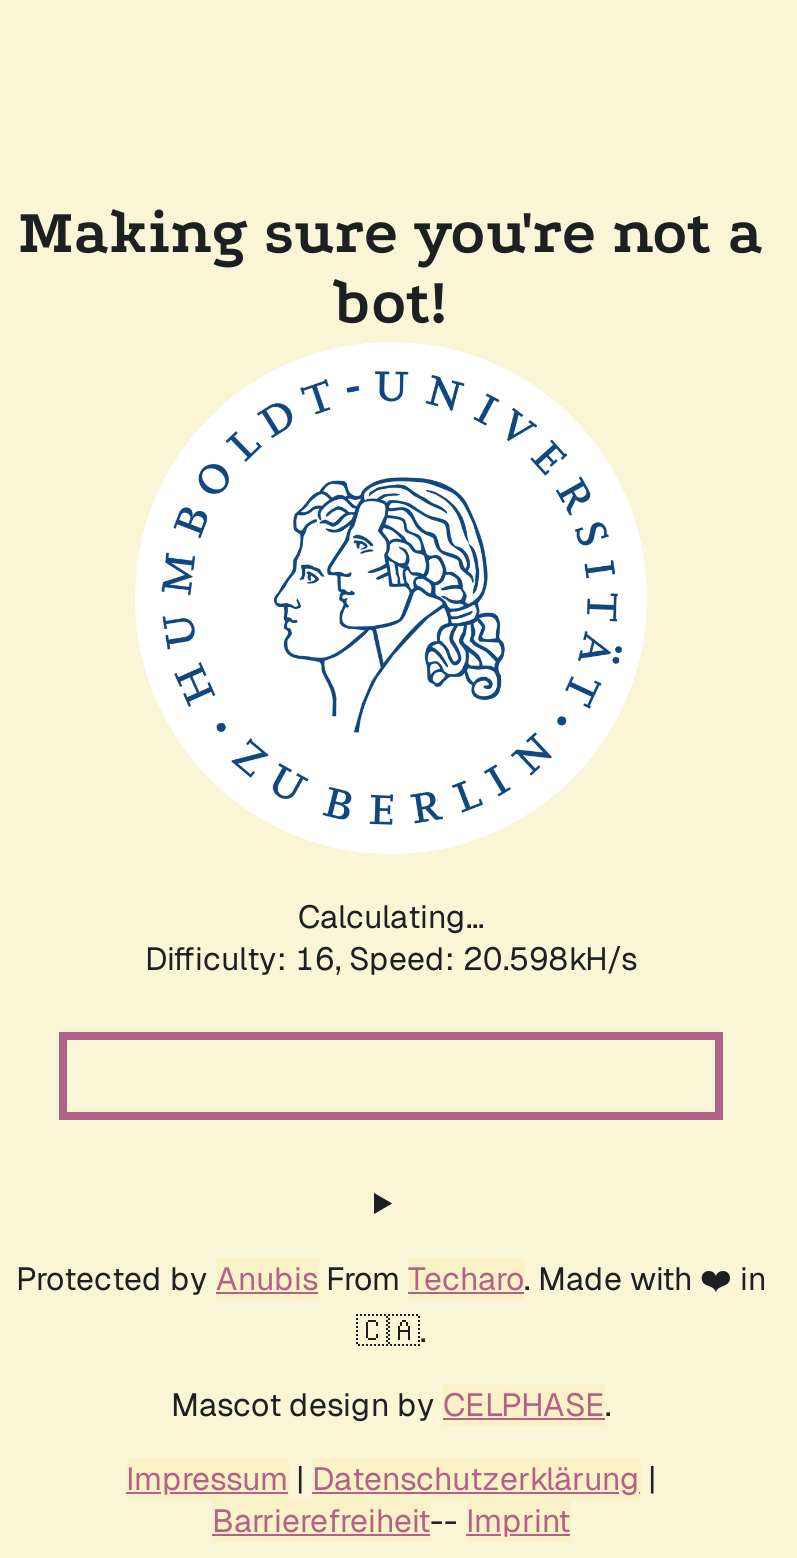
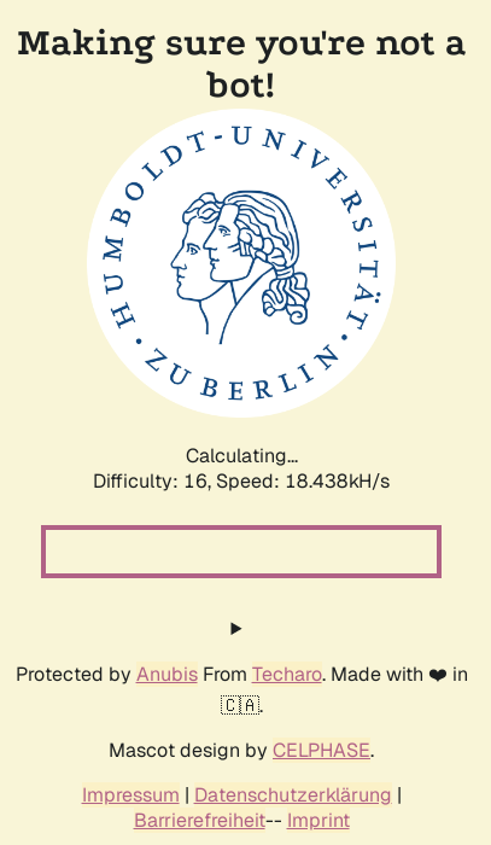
- Difficulty: 16, Speed: 20.598kH/s
+ Difficulty: 16, Speed: 18.438kH/s
